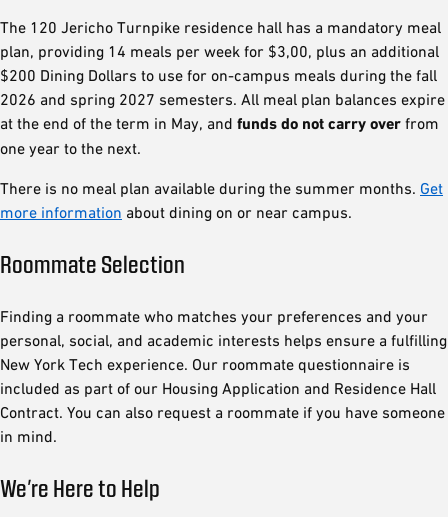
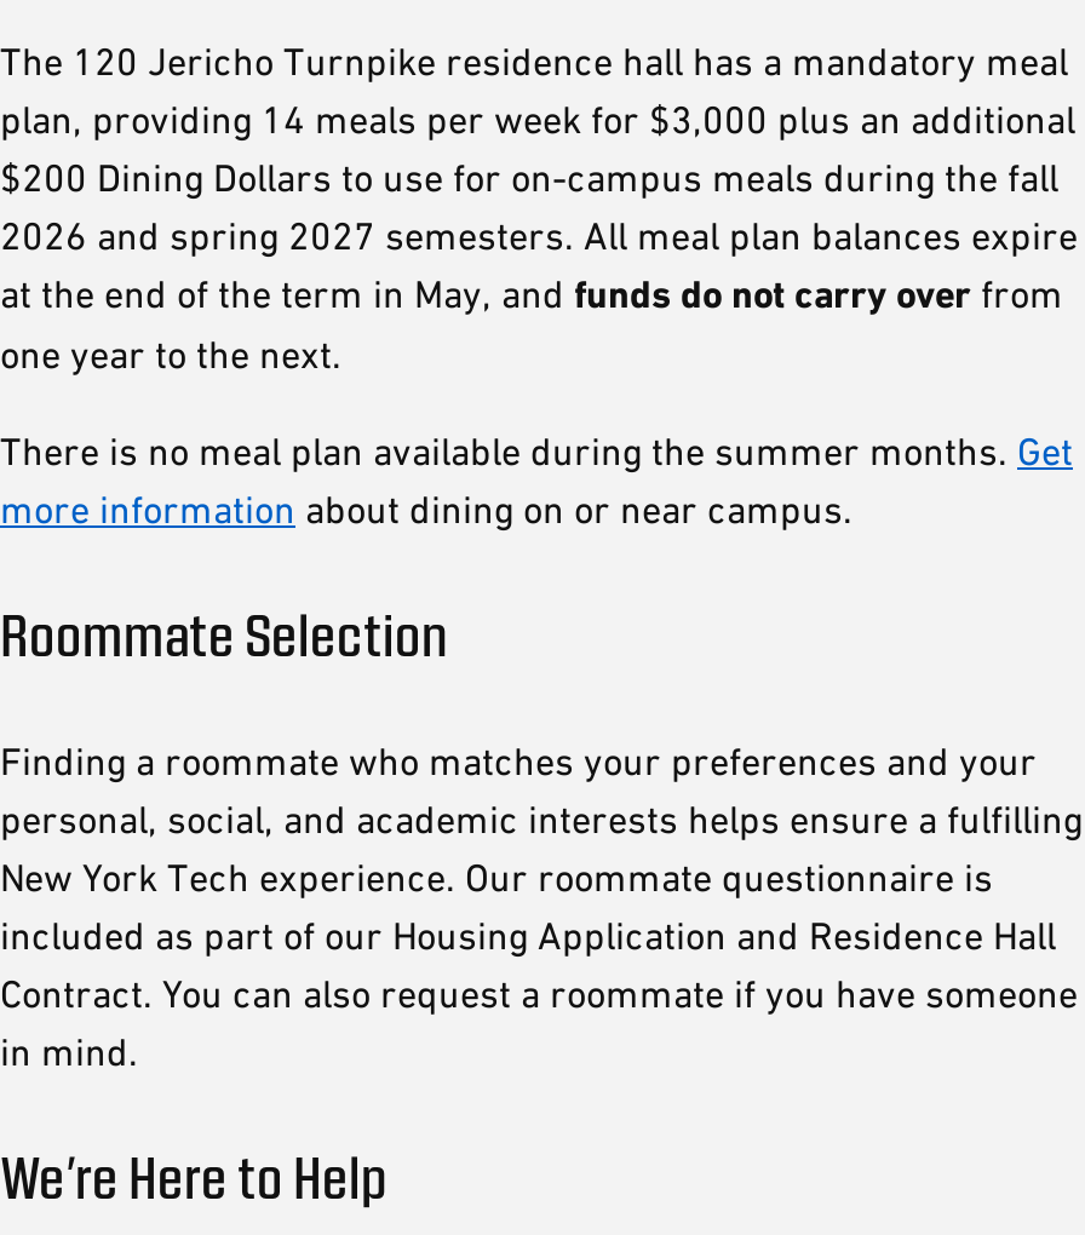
- plan, providing 14 meals per week for $3,00, plus an additional
+ plan, providing 14 meals per week for $3,000 plus an additional
